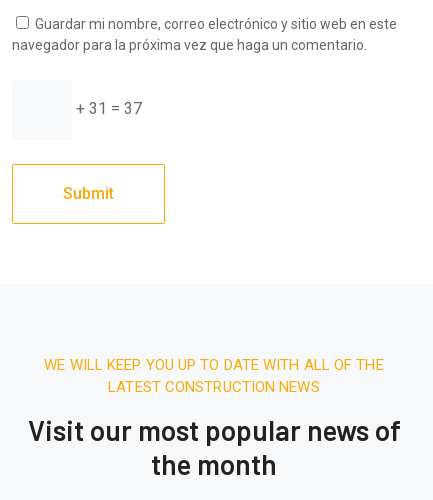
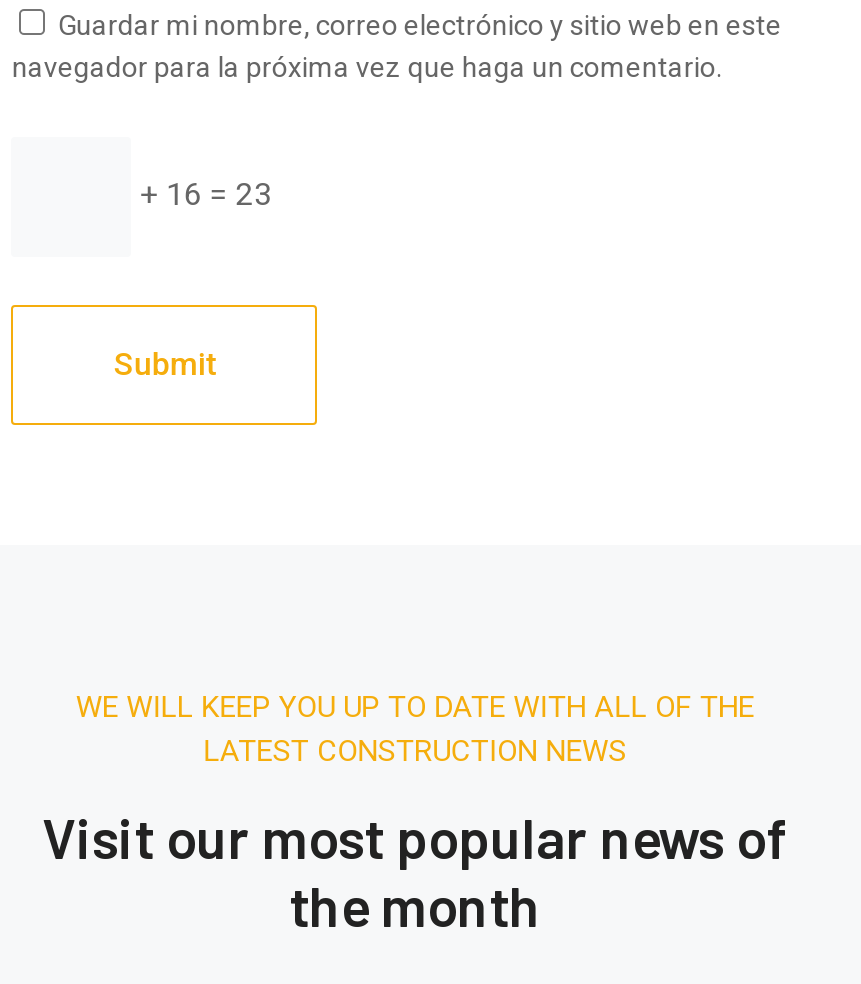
- + 31 = 37
+ + 16 = 23
